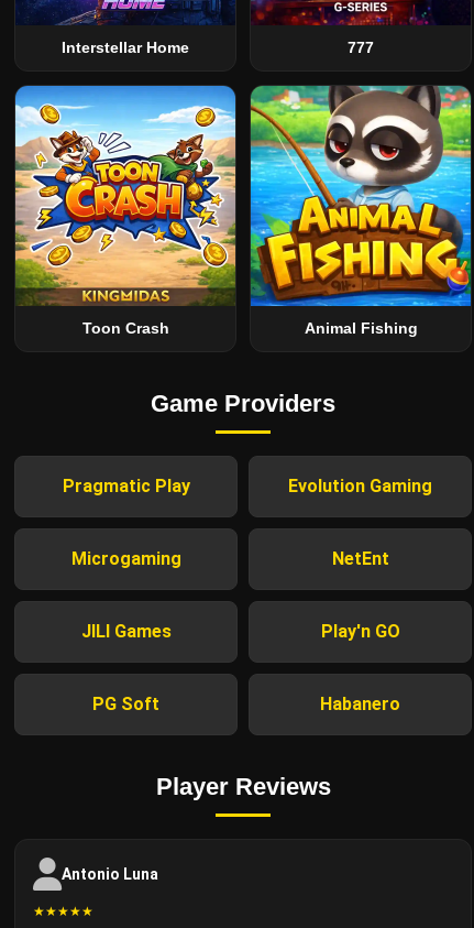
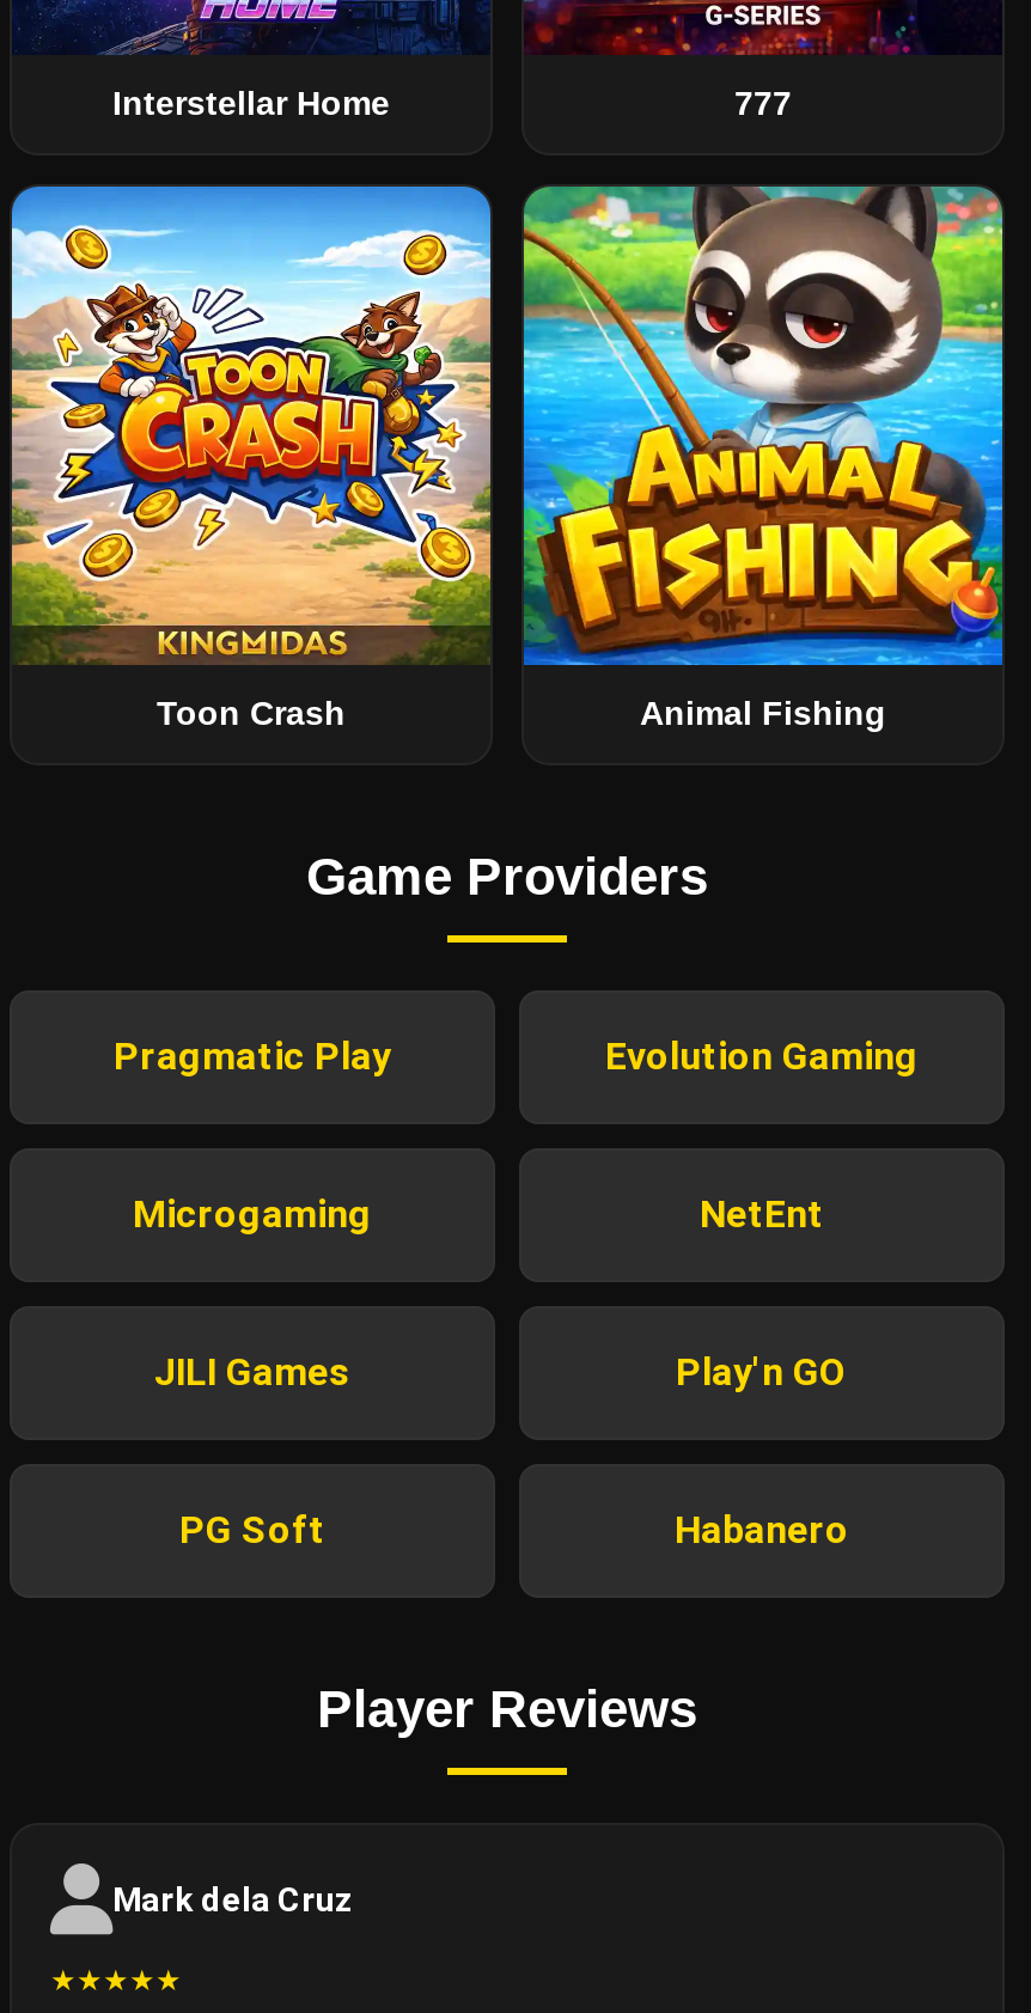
- Antonio Luna
+ Mark dela Cruz
